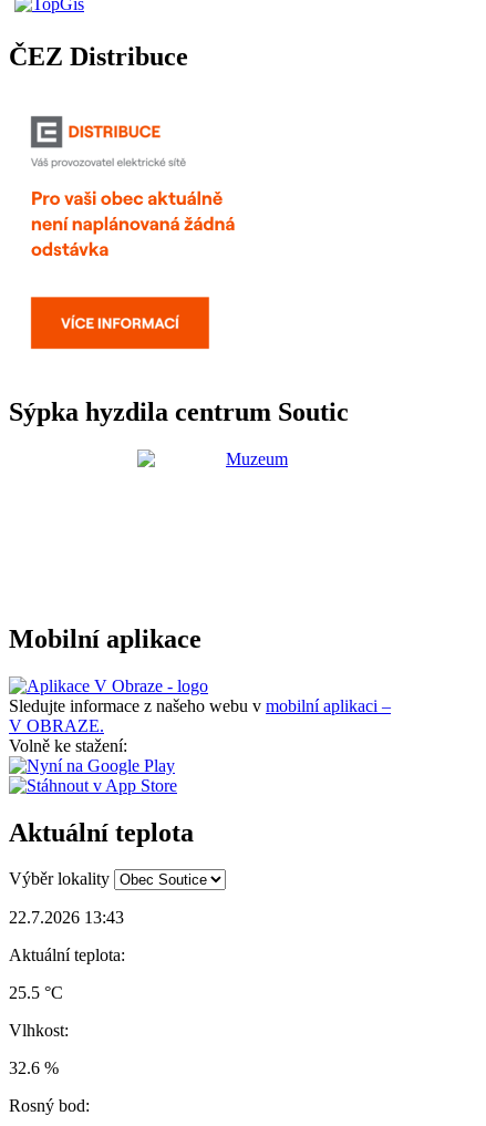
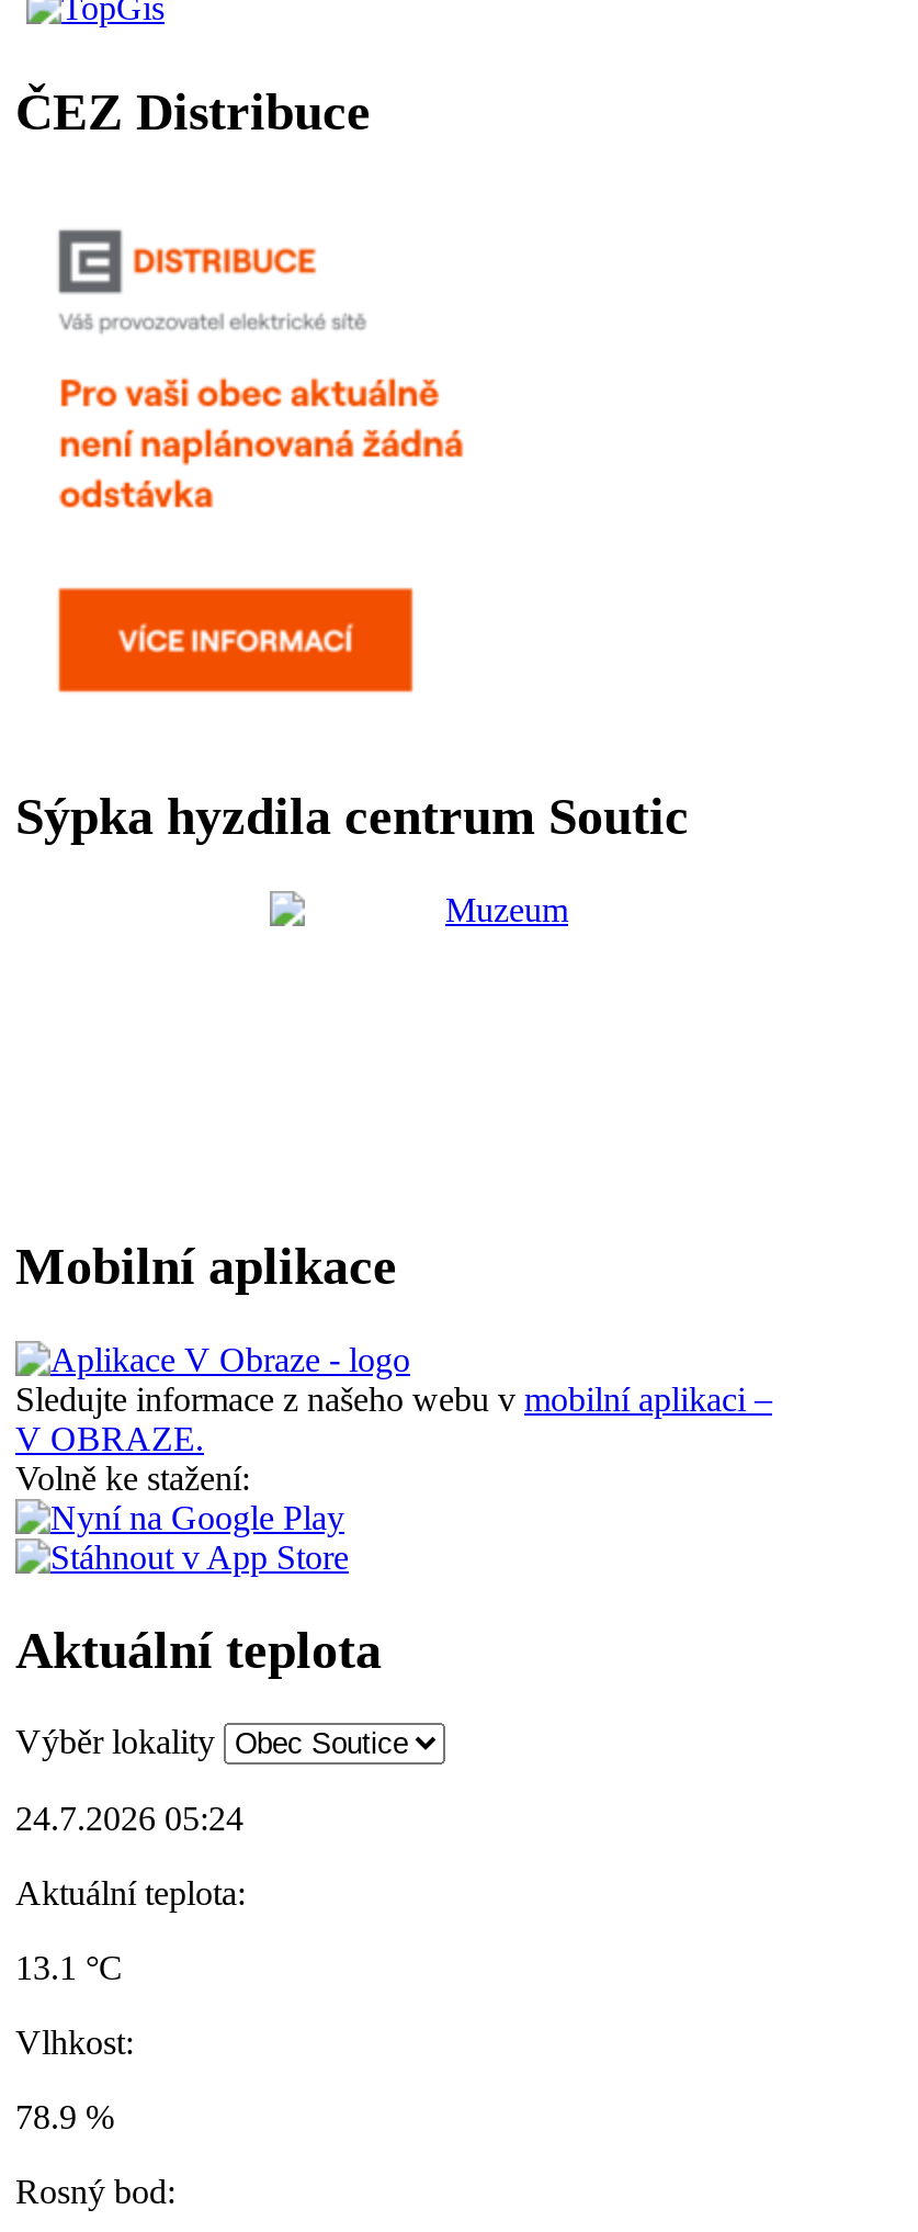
- 22.7.2026 13:43
+ 24.7.2026 05:24

- 25.5 °C
+ 13.1 °C

- 32.6 %
+ 78.9 %
